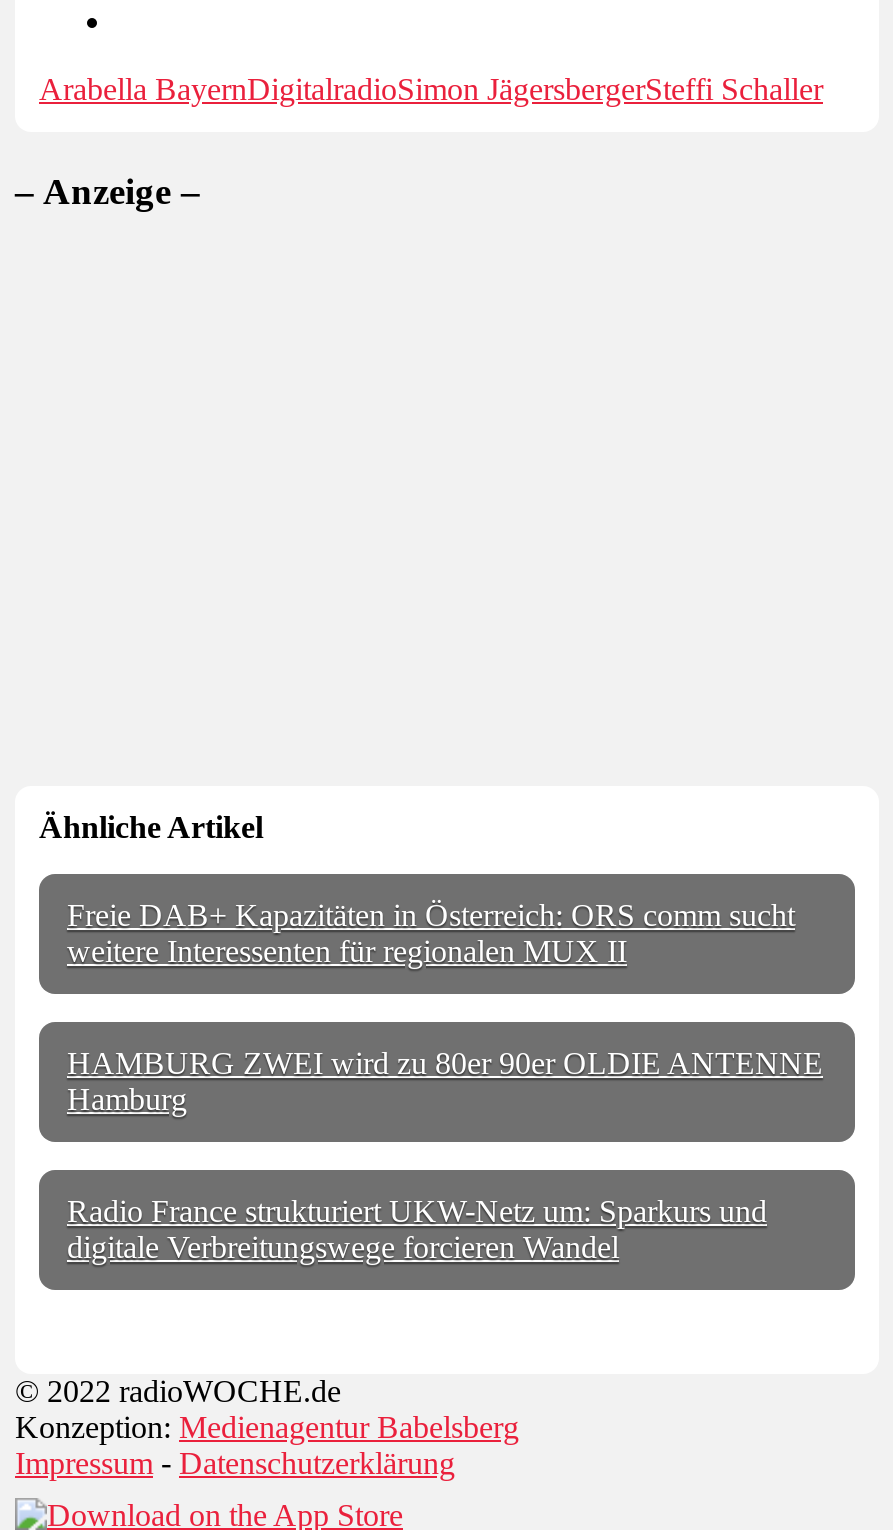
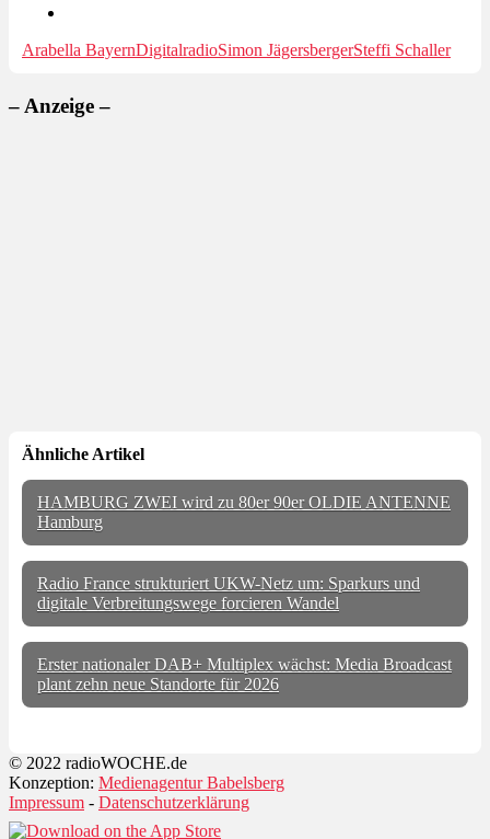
- Freie DAB+ Kapazitäten in Österreich: ORS comm sucht
- weitere Interessenten für regionalen MUX II

moved up: HAMBURG ZWEI wird zu 80er 90er OLDIE ANTENNE | Hamburg | Radio France strukturiert UKW-Netz um: Sparkurs und | digitale Verbreitungswege forcieren Wandel

+ Erster nationaler DAB+ Multiplex wächst: Media Broadcast
+ plant zehn neue Standorte für 2026
